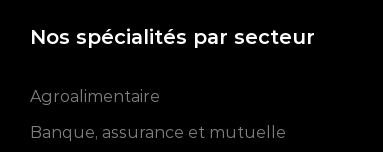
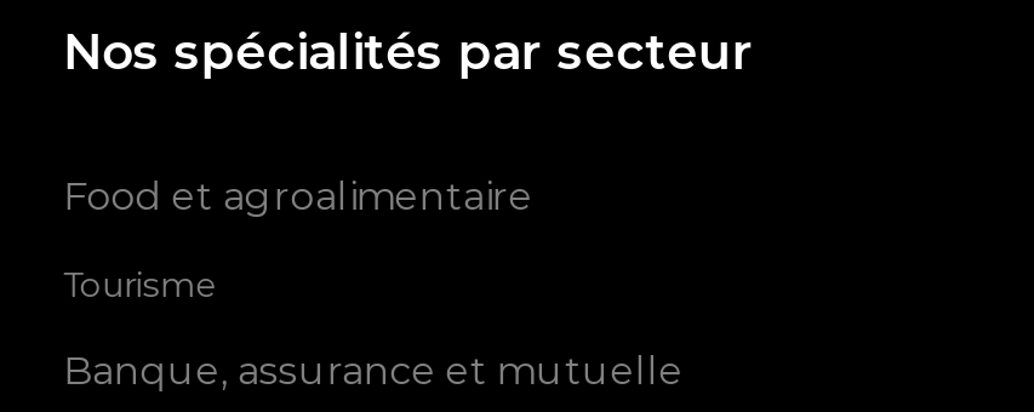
- Agroalimentaire
+ Food et agroalimentaire
+ Tourisme
